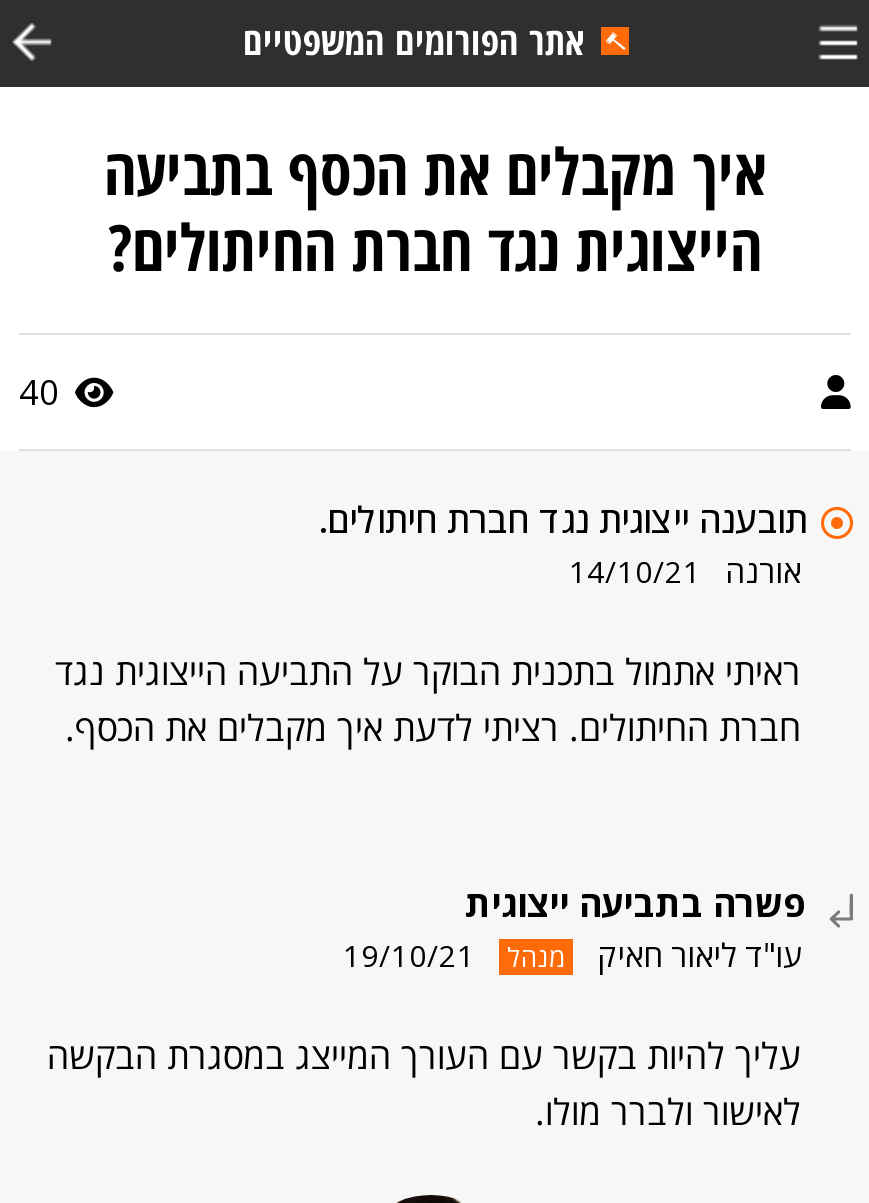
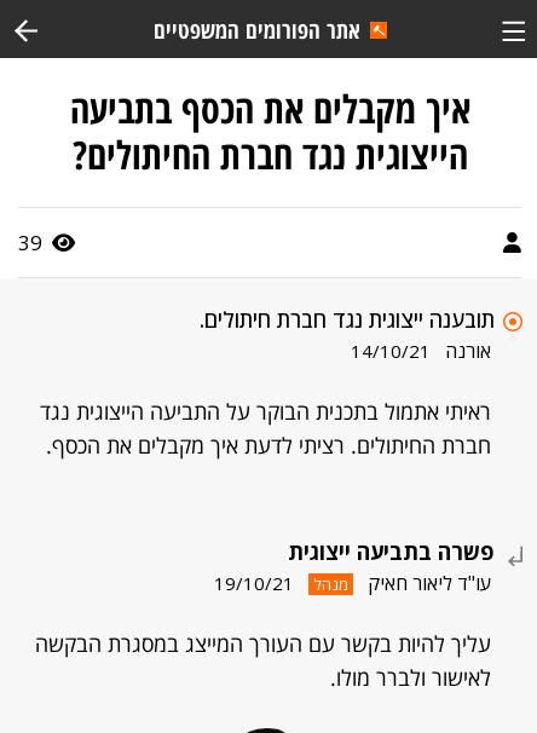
- 40
+ 39
